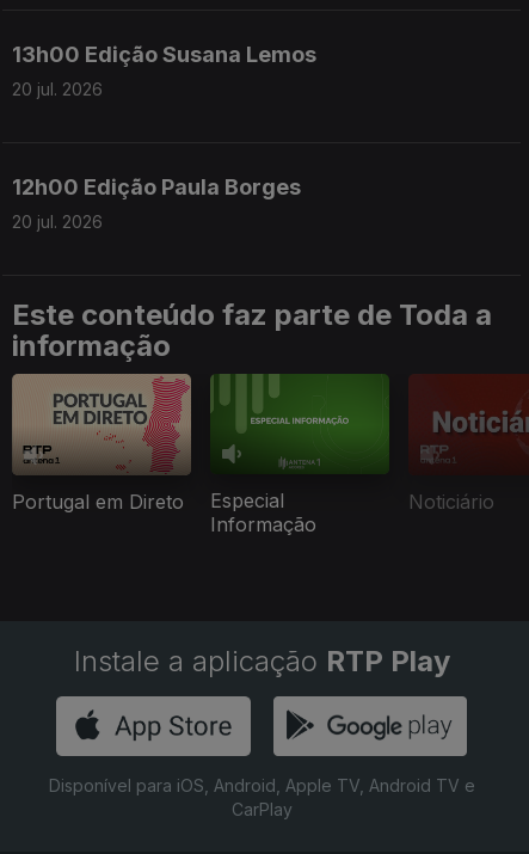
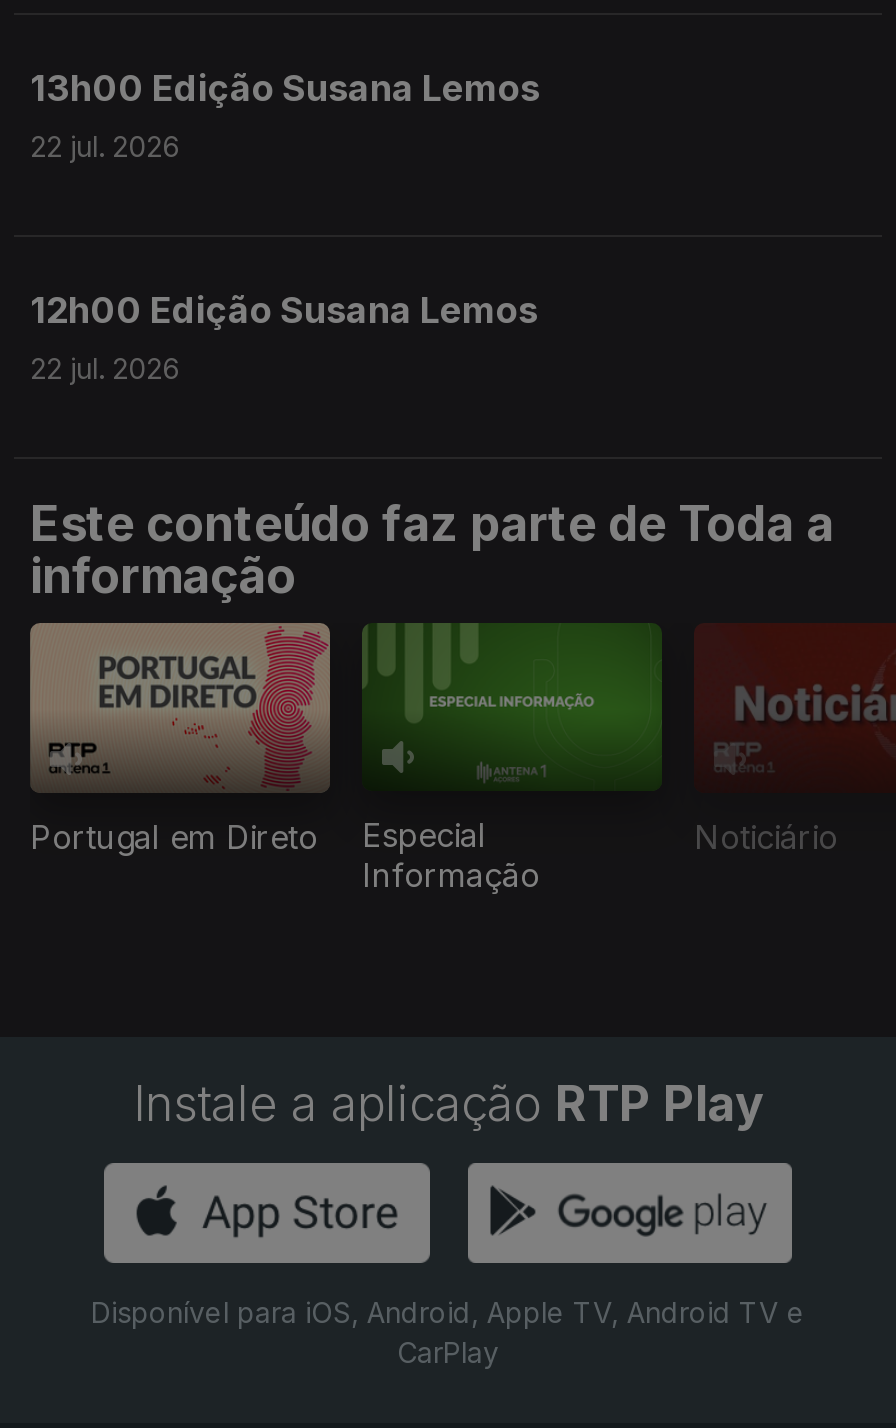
- 20 jul. 2026
+ 22 jul. 2026

- 12h00 Edição Paula Borges
+ 12h00 Edição Susana Lemos

- 20 jul. 2026
+ 22 jul. 2026
